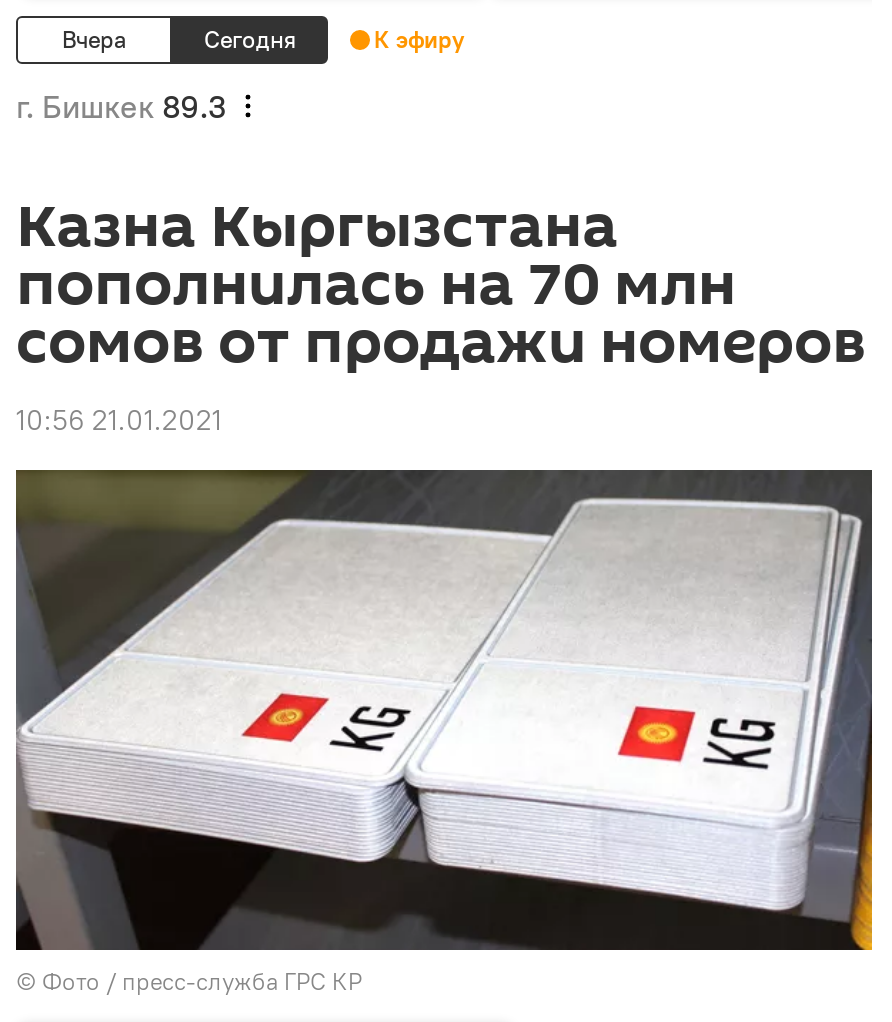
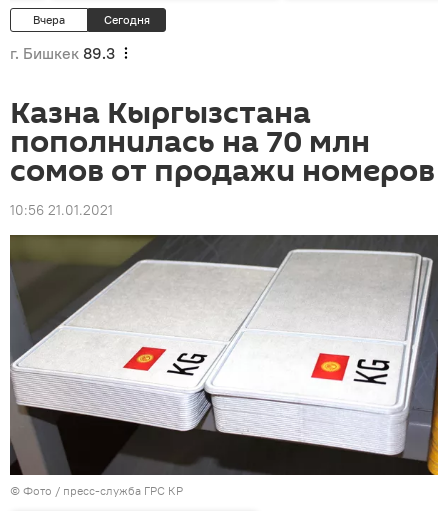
- К эфиру
